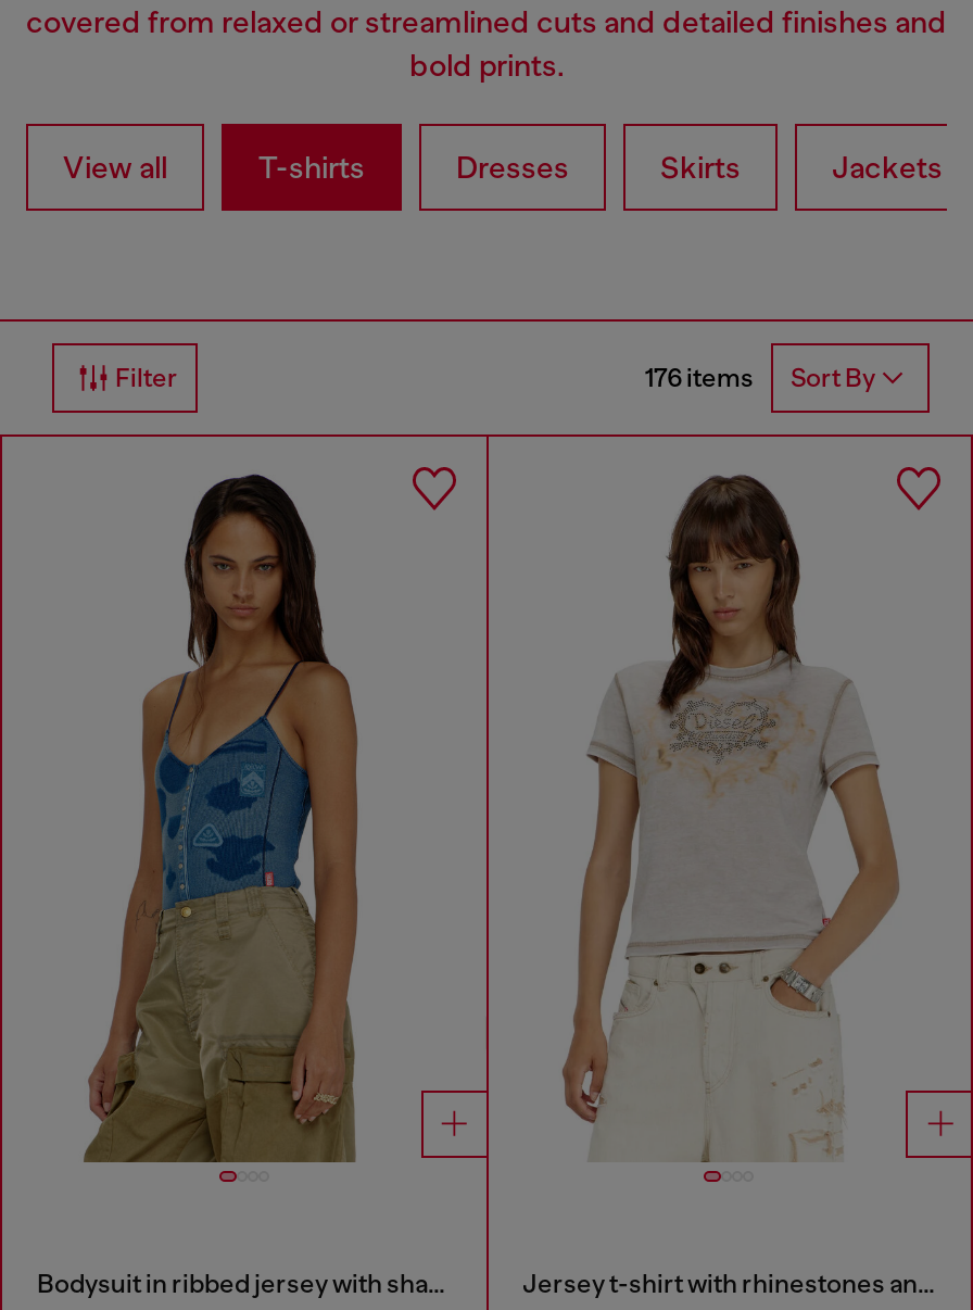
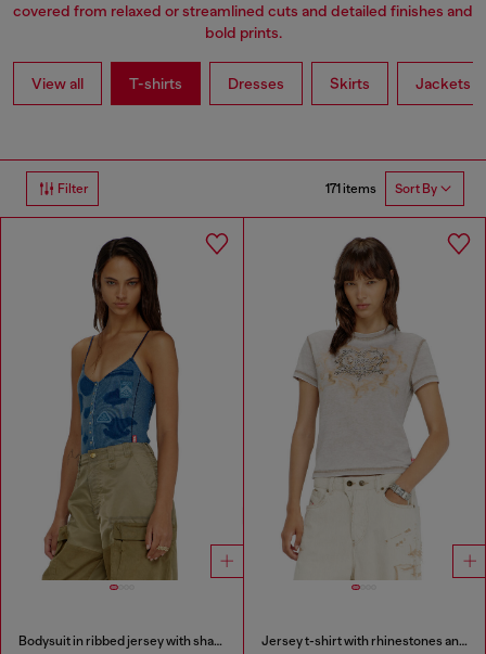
- 176 items Sort By
+ 171 items Sort By
